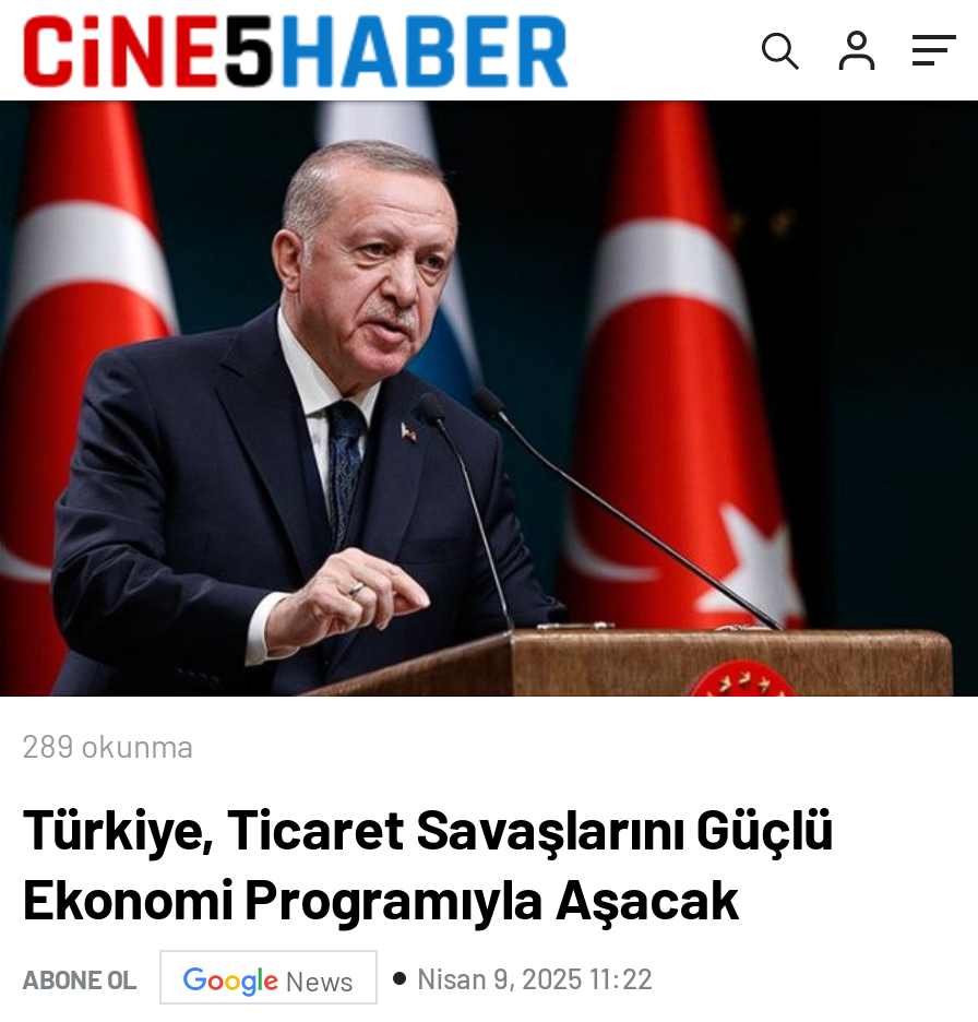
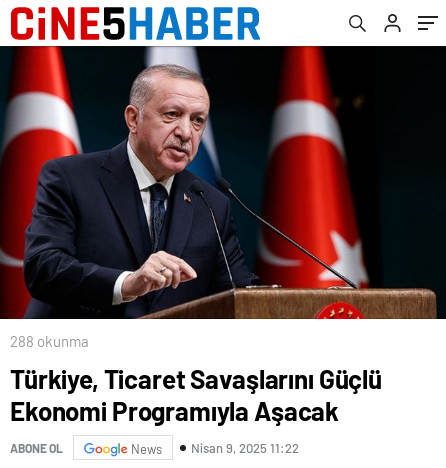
- 289 okunma
+ 288 okunma
